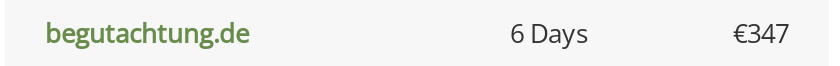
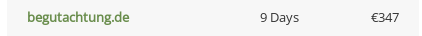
- 6 Days
+ 9 Days
